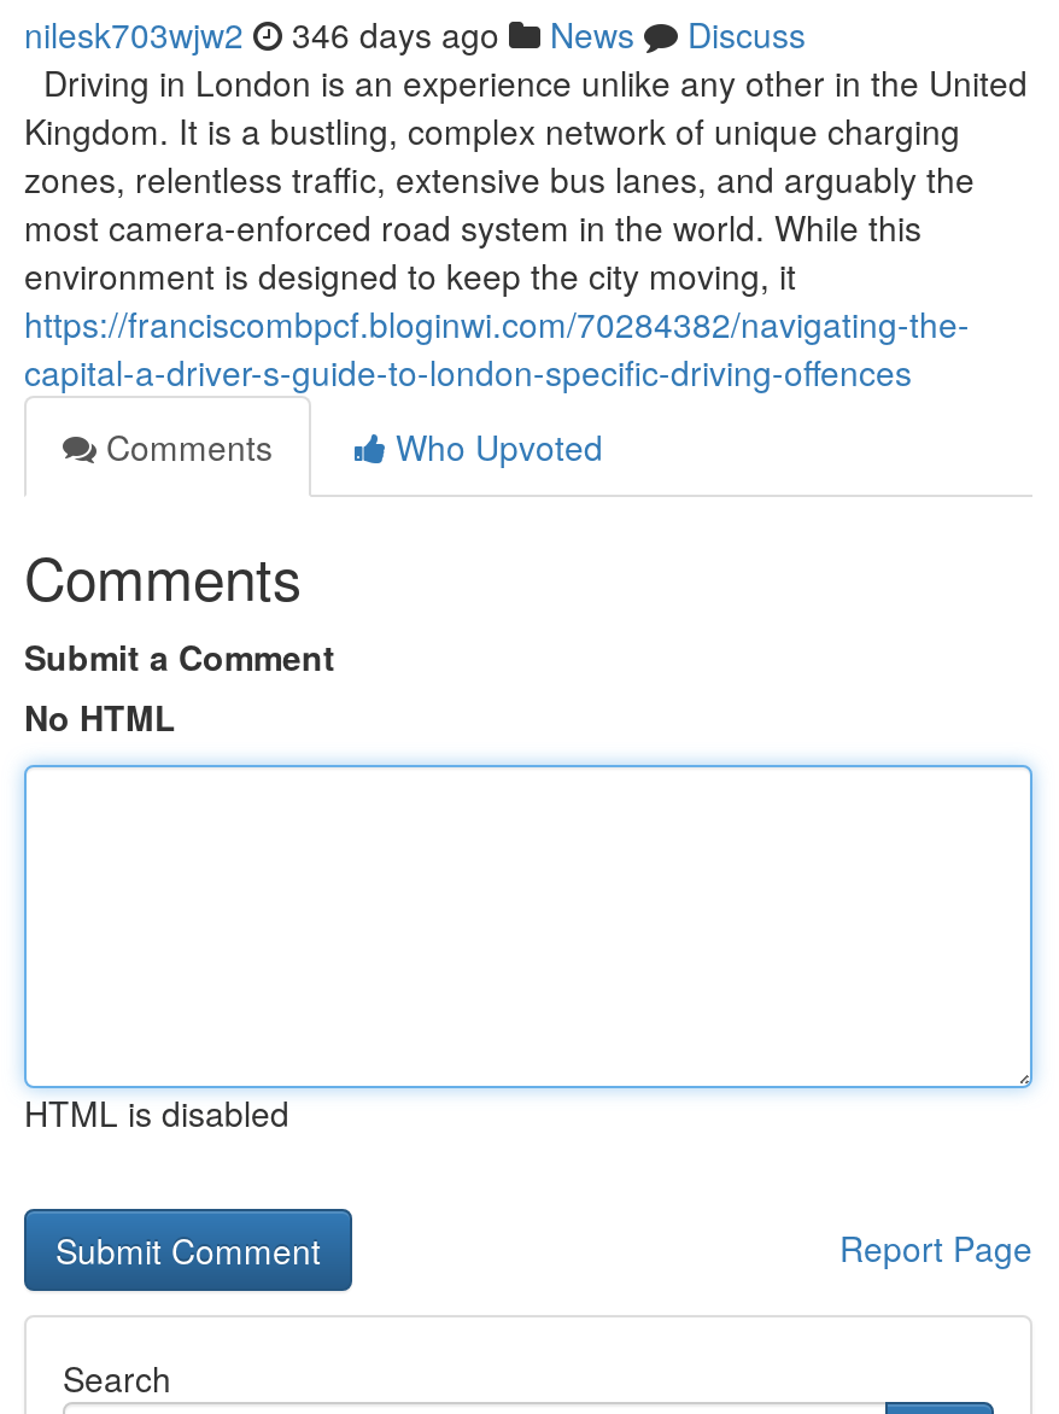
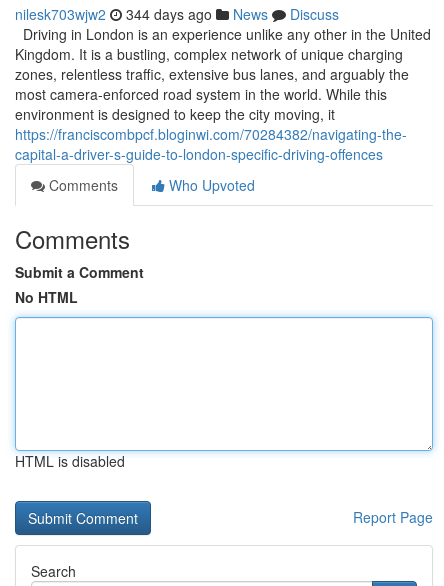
- nilesk703wjw2 346 days ago News Discuss
+ nilesk703wjw2 344 days ago News Discuss
